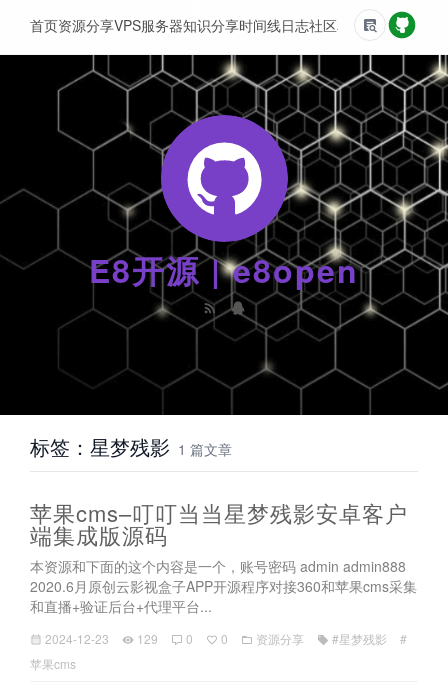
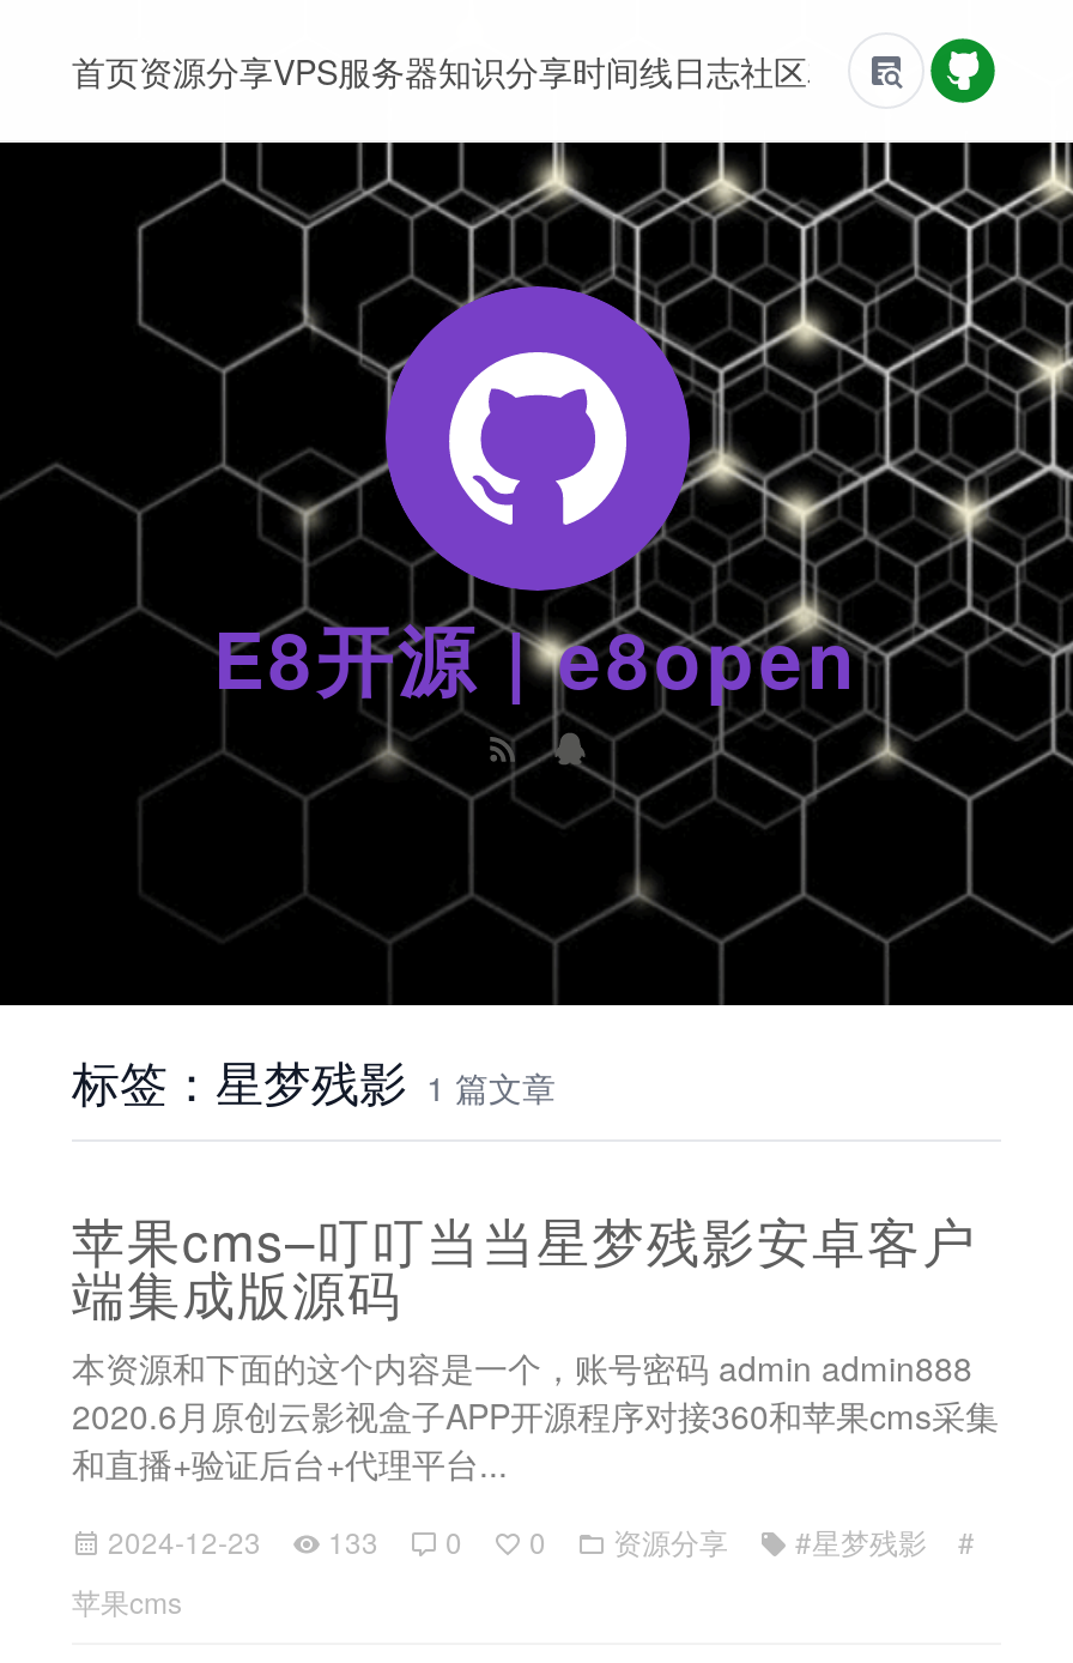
- 129
+ 133
